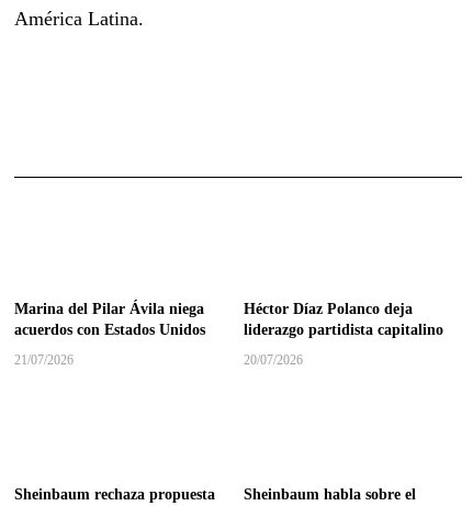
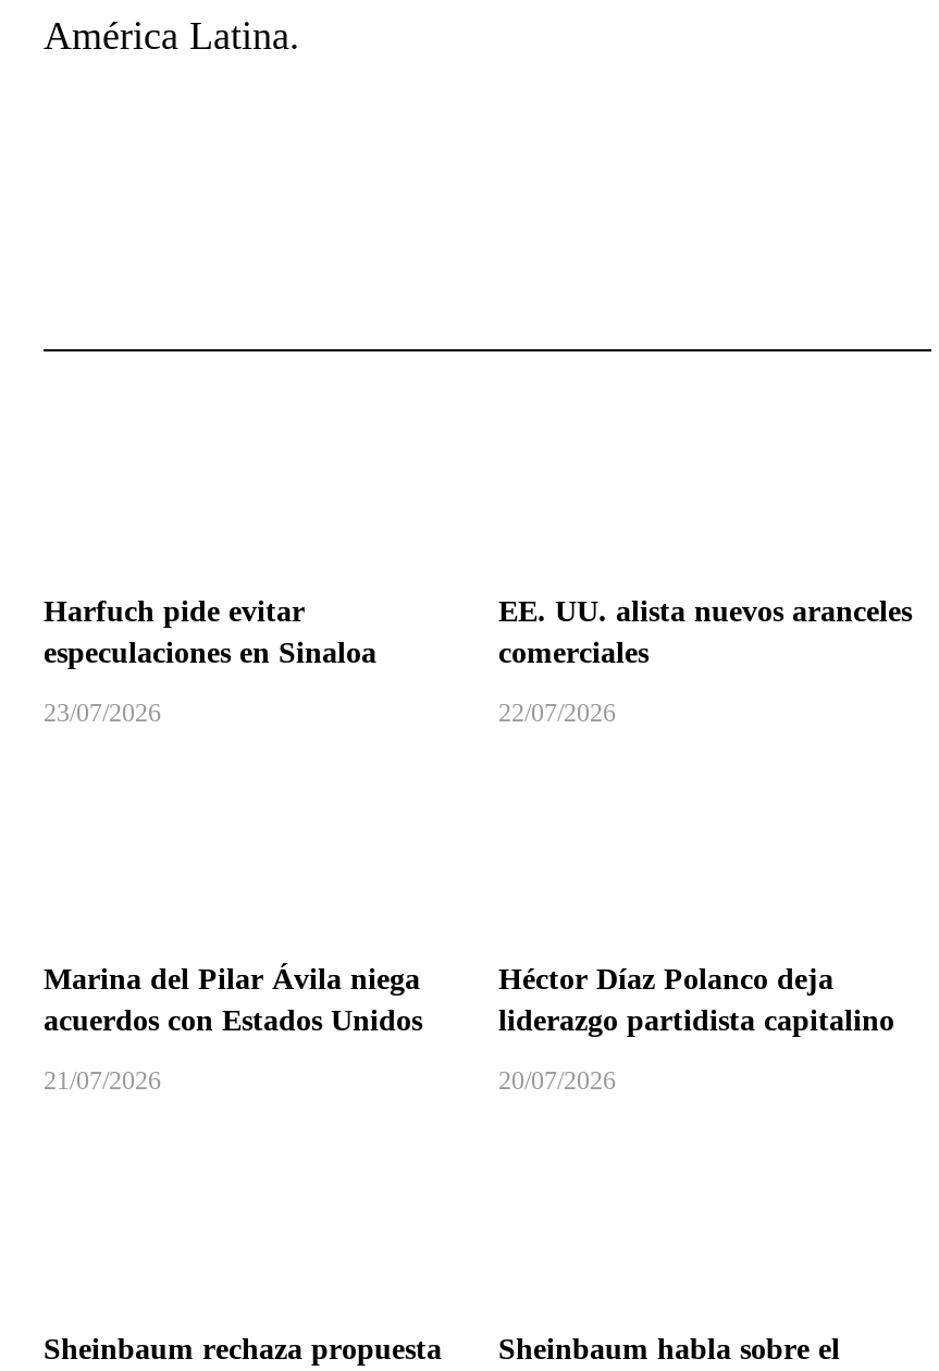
+ Harfuch pide evitar
+ especulaciones en Sinaloa
+ 23/07/2026

+ EE. UU. alista nuevos aranceles
+ comerciales
+ 22/07/2026
